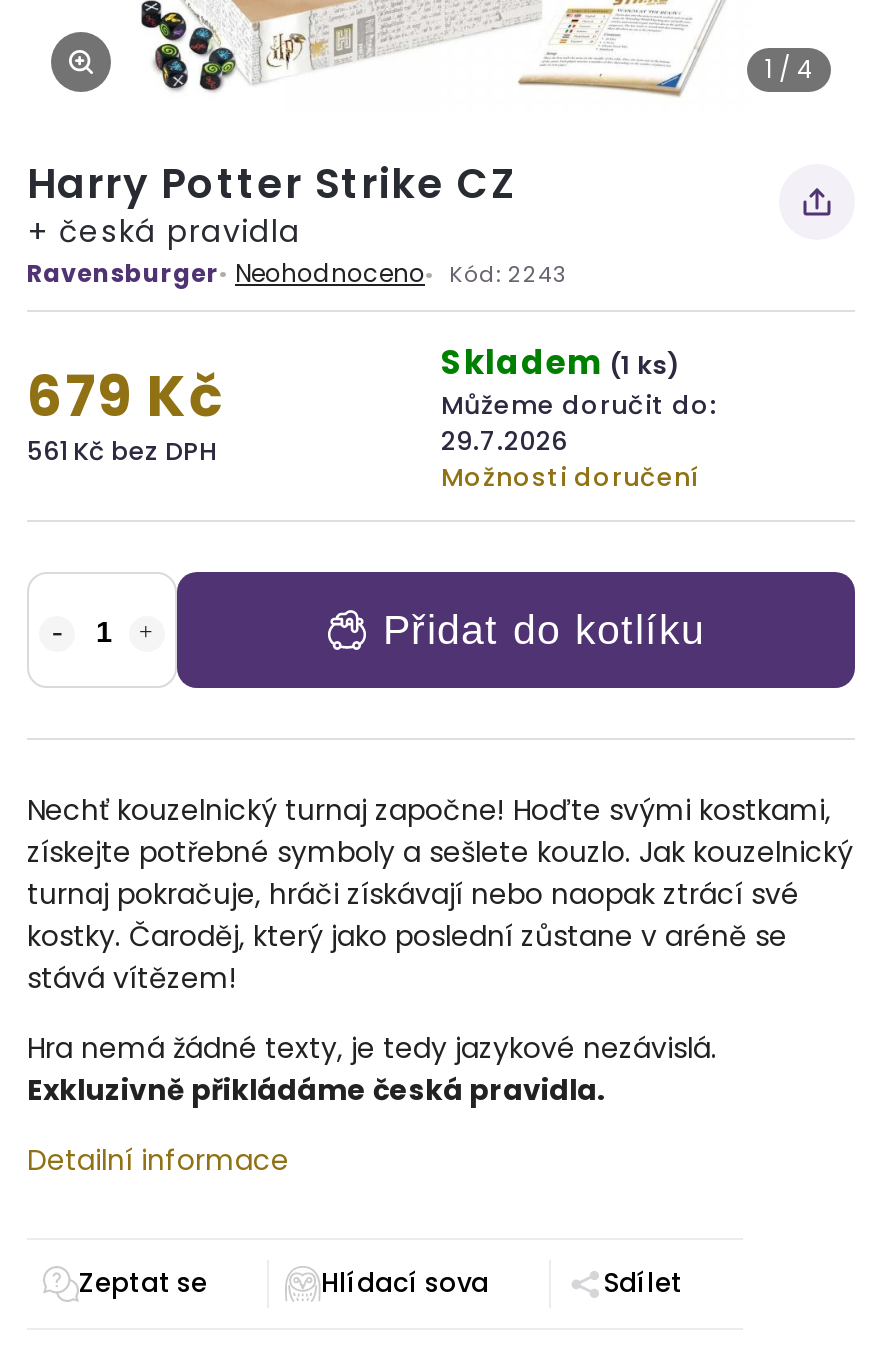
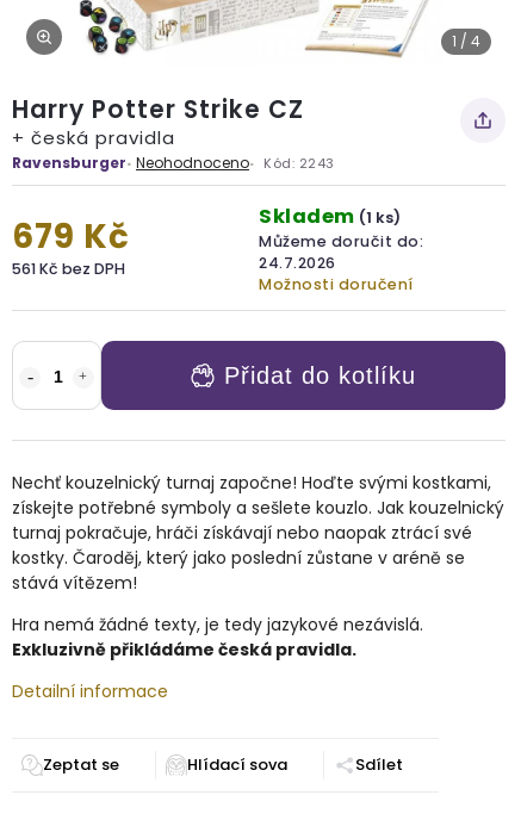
- 29.7.2026
+ 24.7.2026
